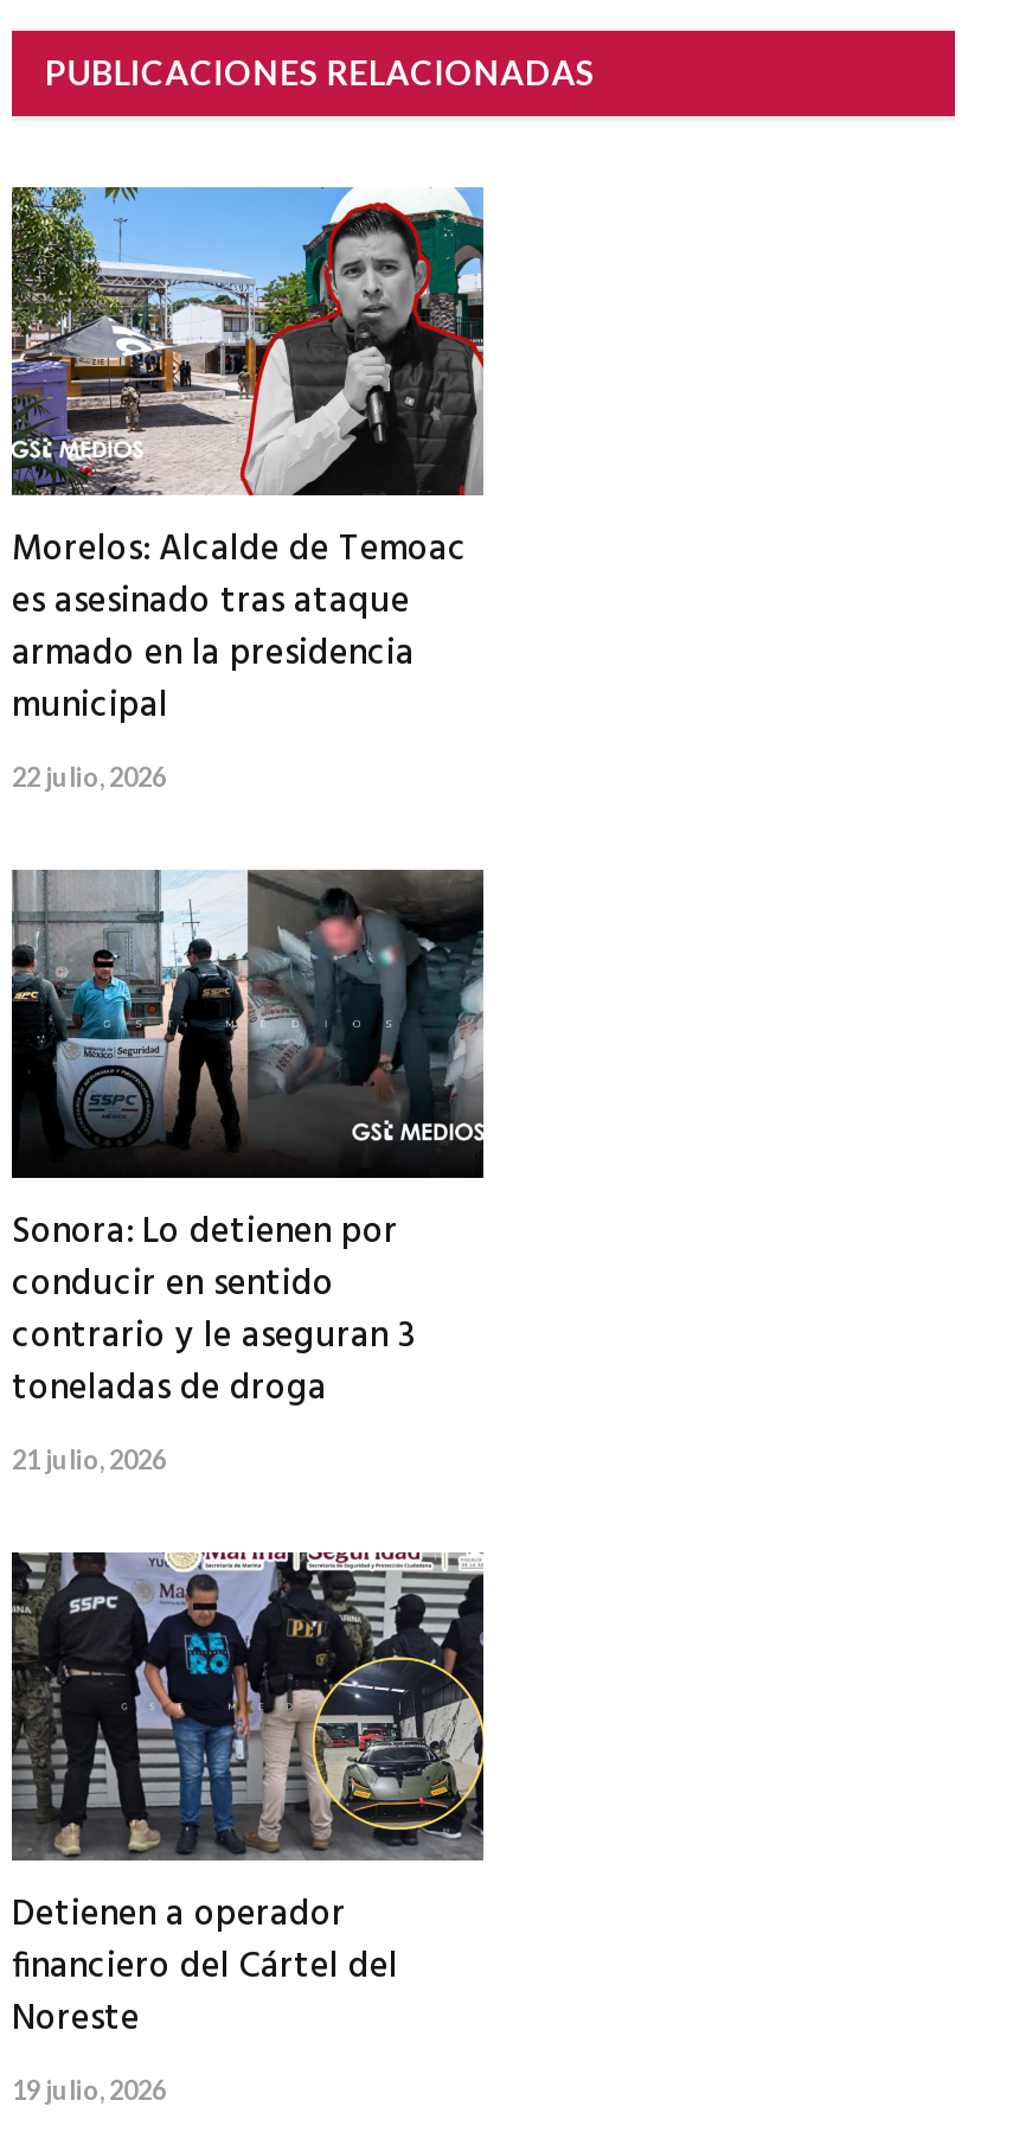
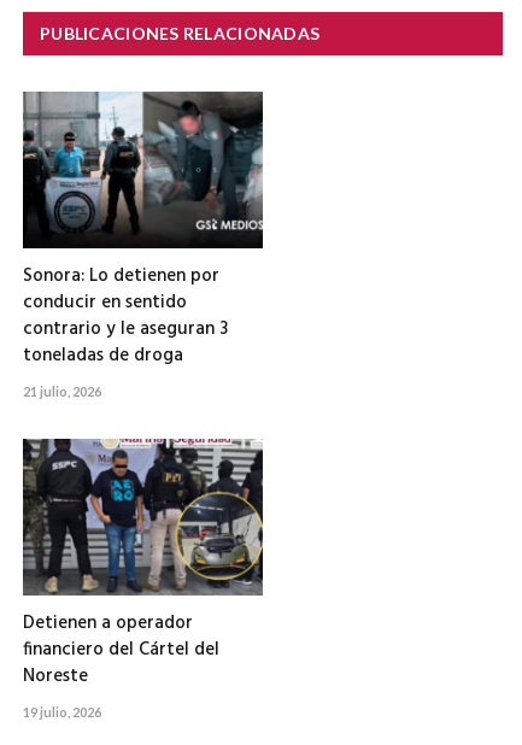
- [image]
- Morelos: Alcalde de Temoac
- es asesinado tras ataque
- armado en la presidencia
- municipal
- 22 julio, 2026
